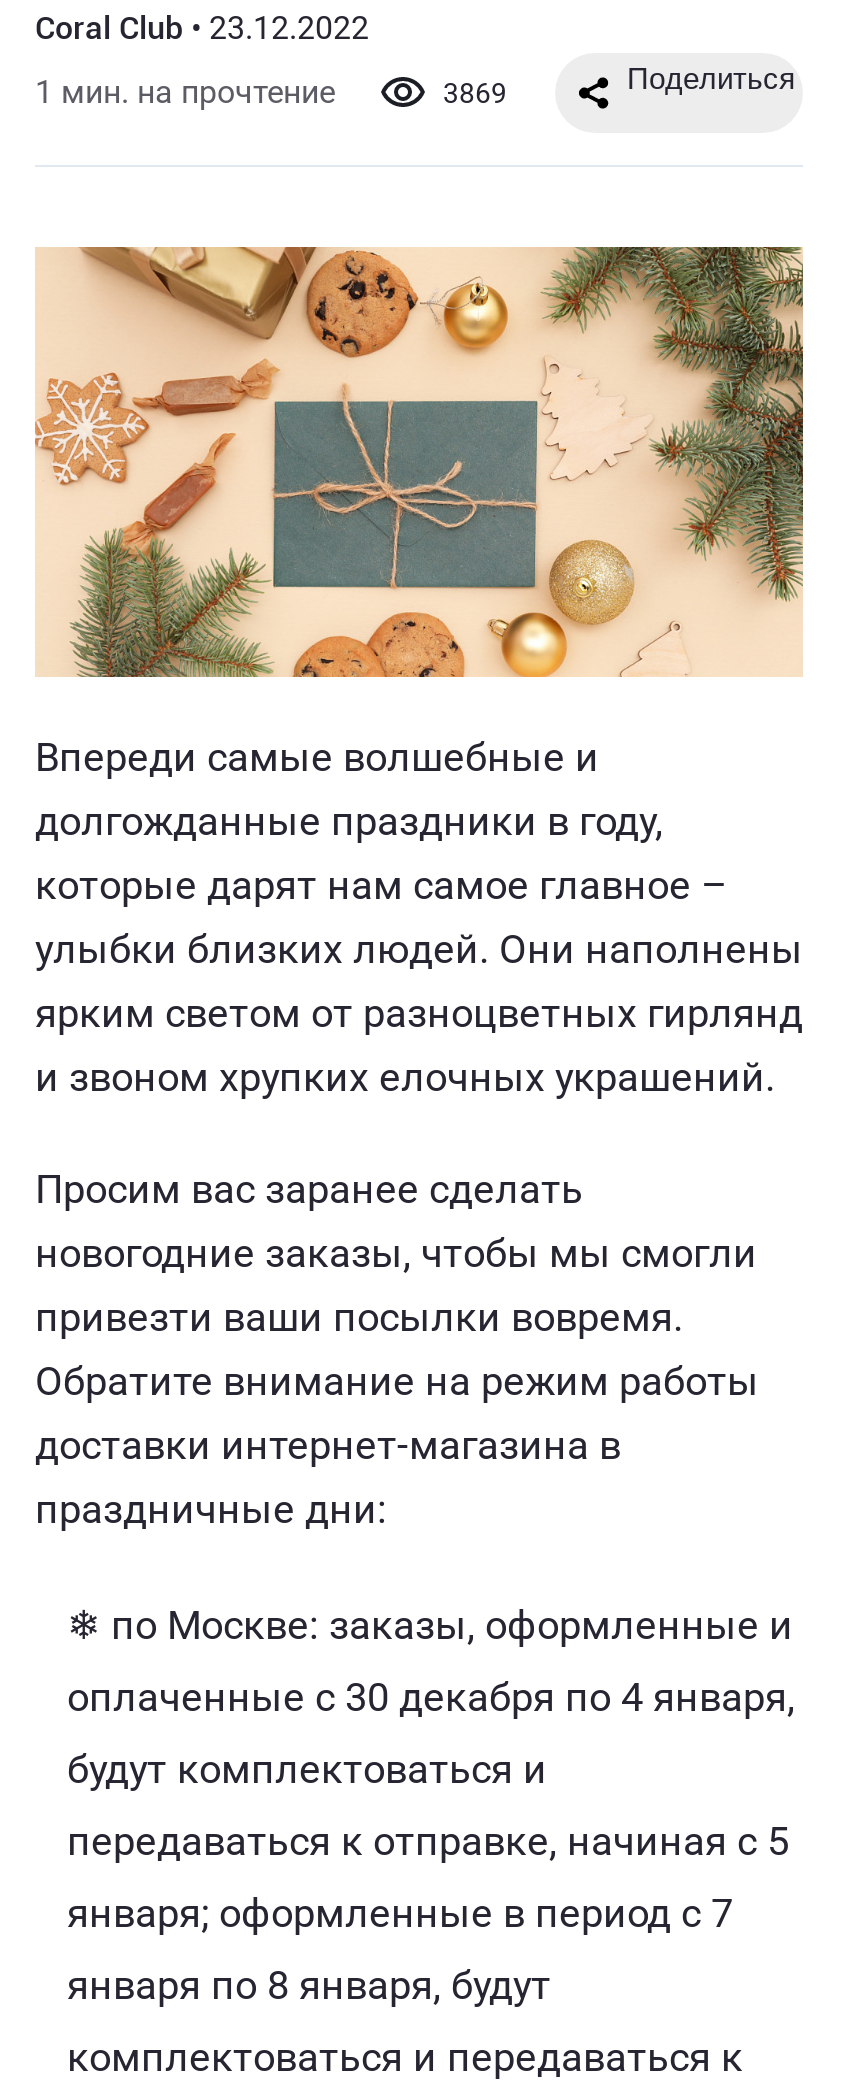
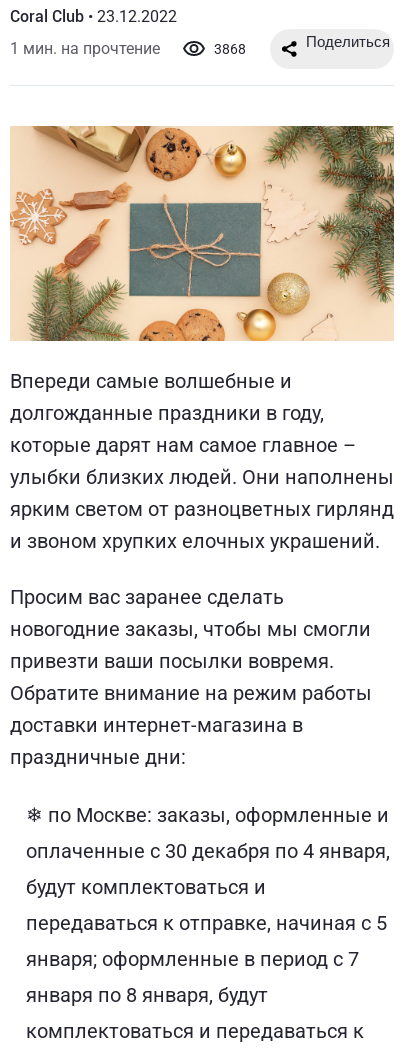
- 3869
+ 3868
